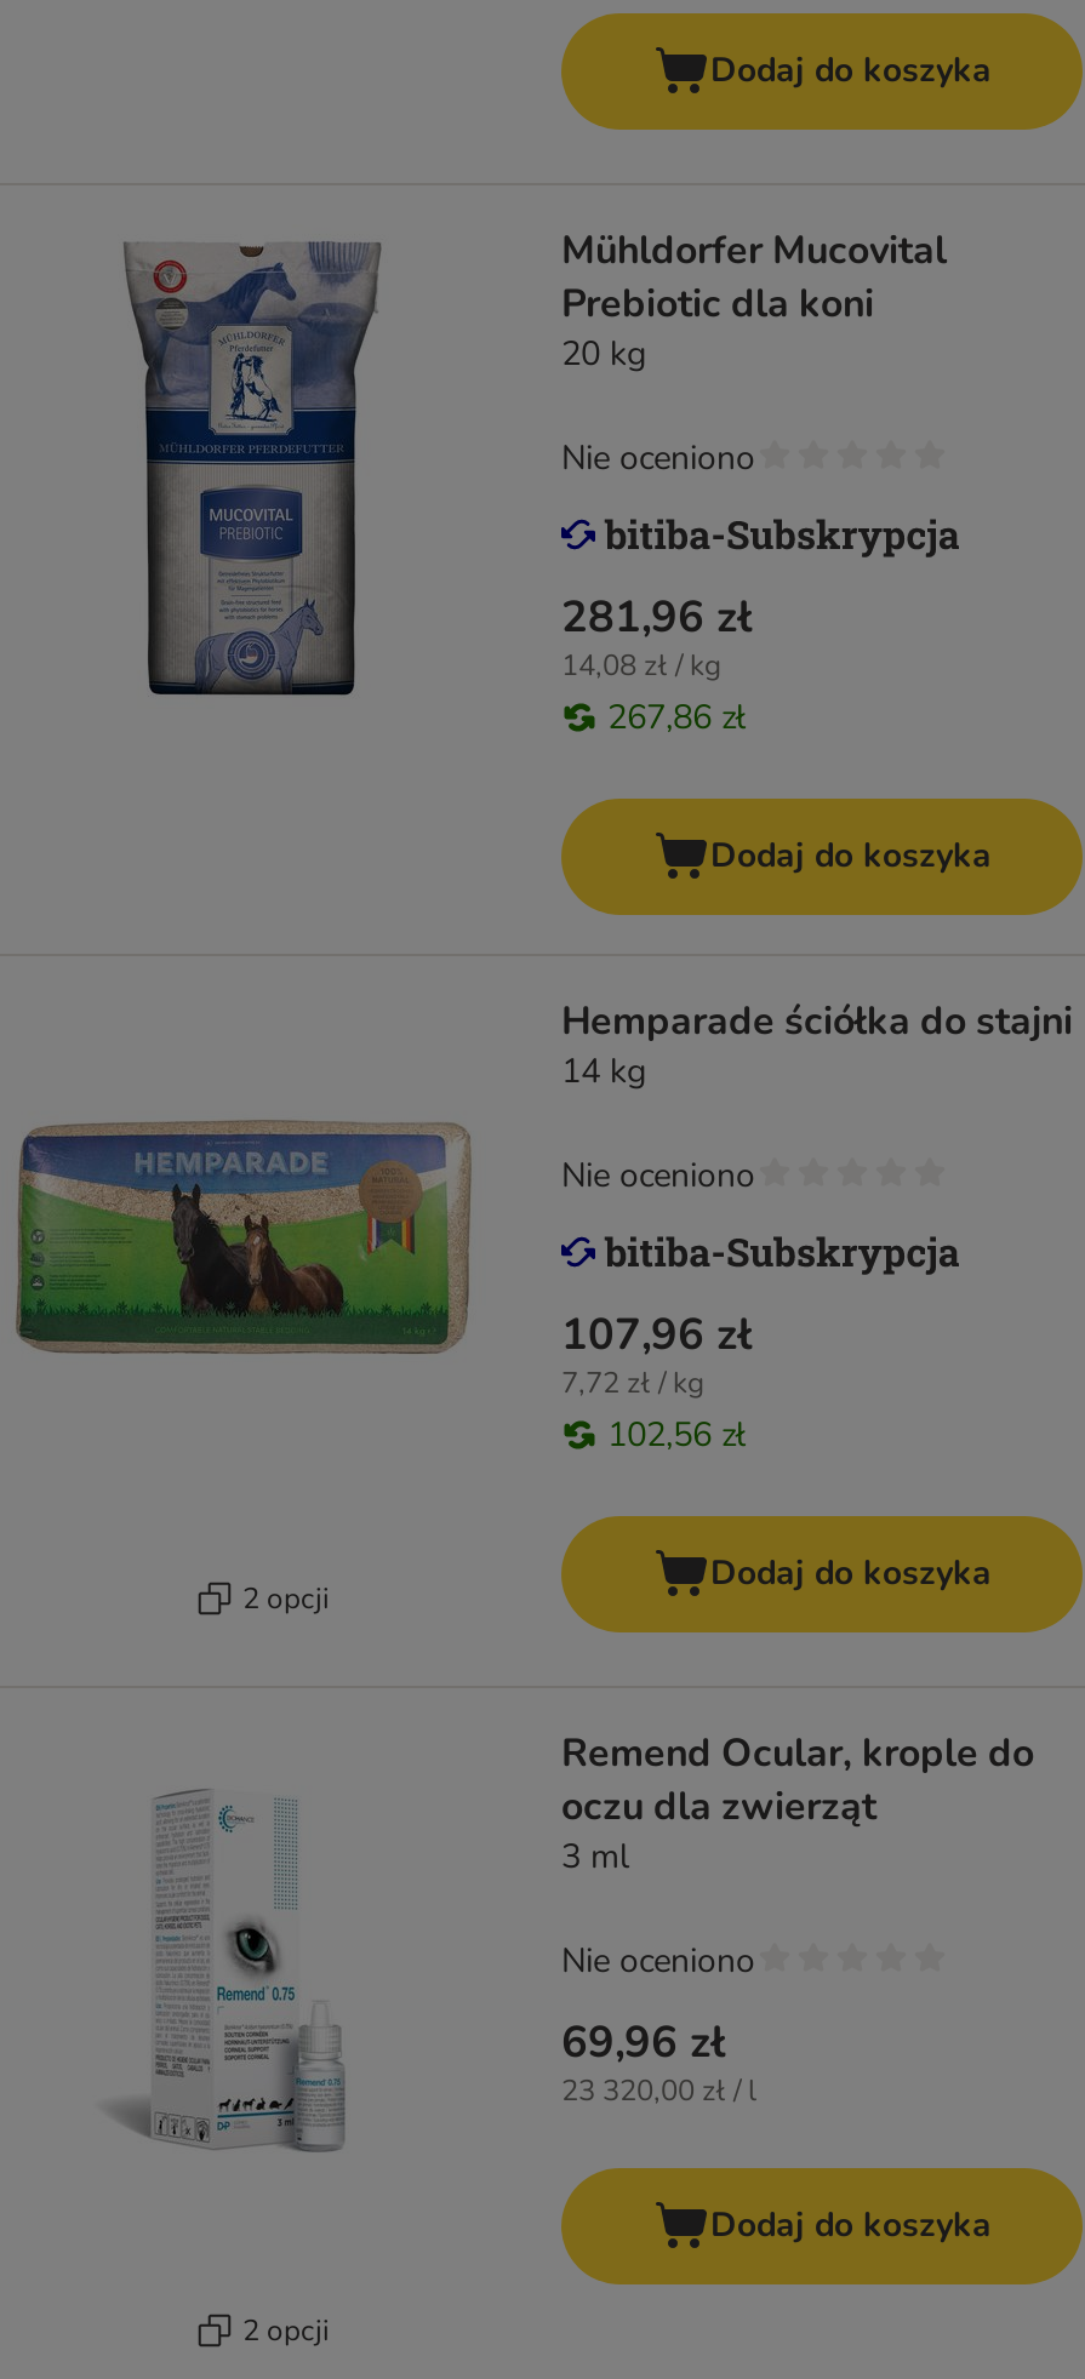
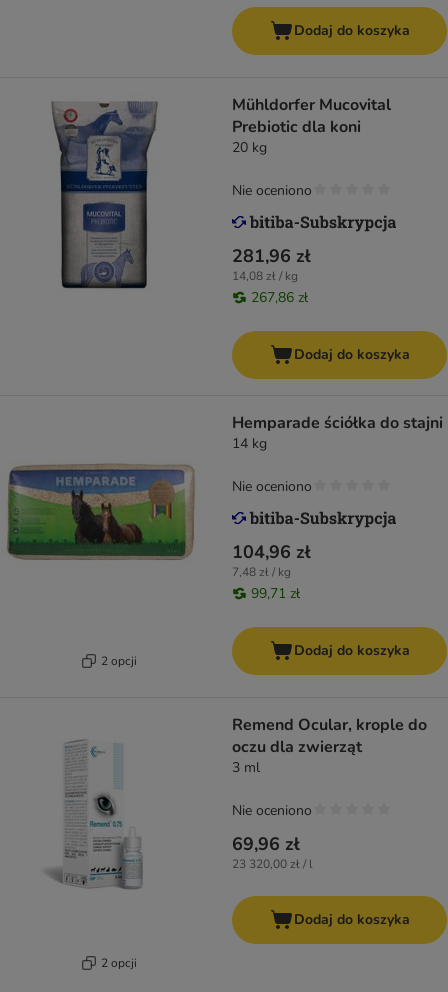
- 107,96 zł
+ 104,96 zł

- 7,72 zł / kg
+ 7,48 zł / kg

- 102,56 zł
+ 99,71 zł
